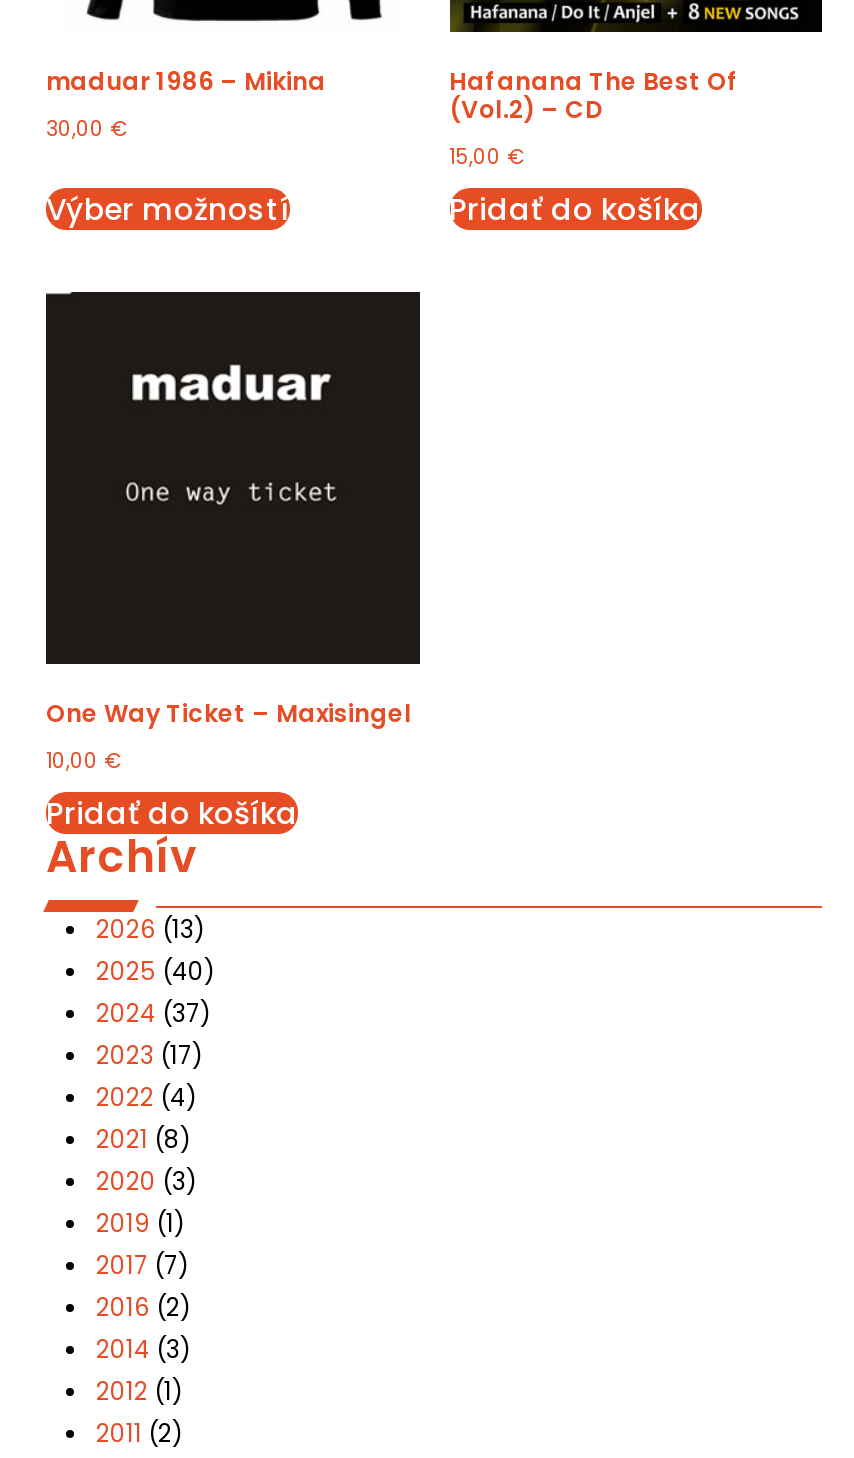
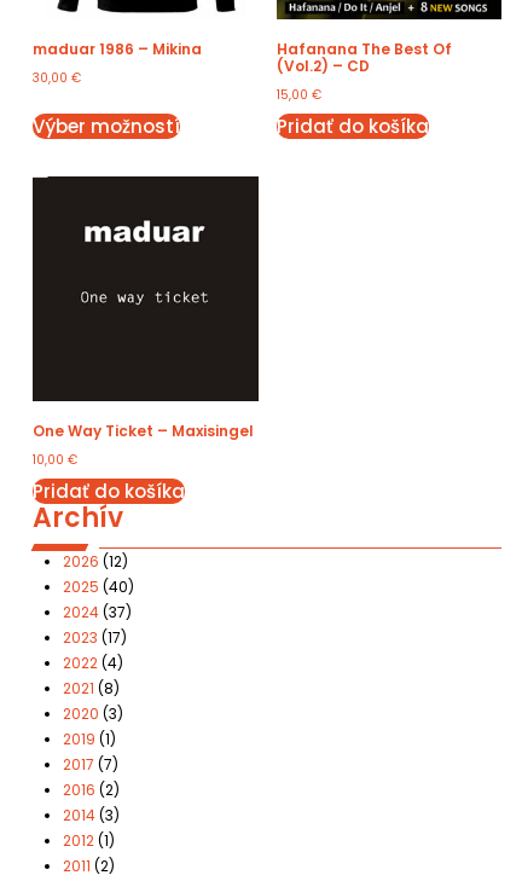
- 2026 (13)
+ 2026 (12)
